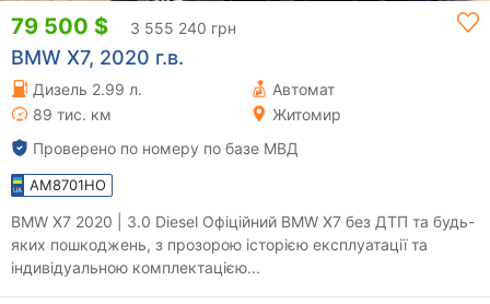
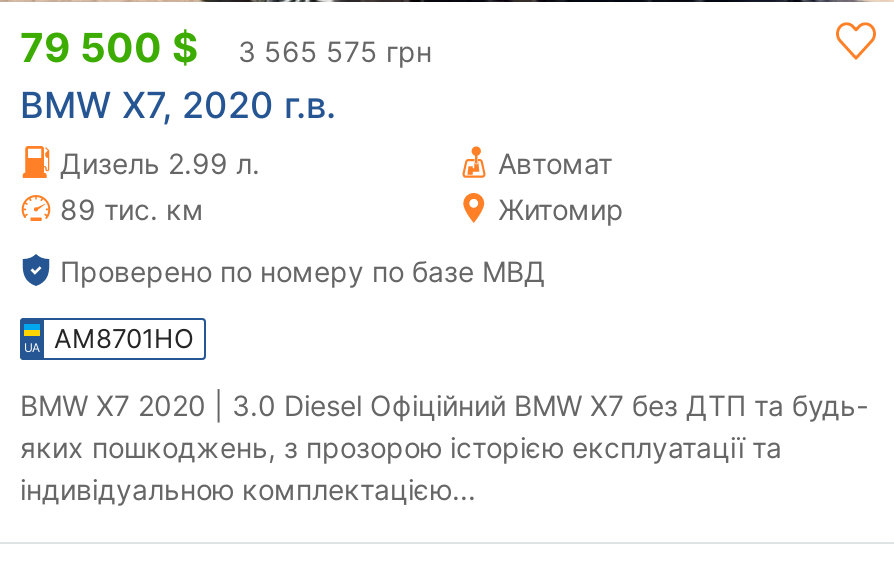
- 79 500 $ 3 555 240 грн
+ 79 500 $ 3 565 575 грн
